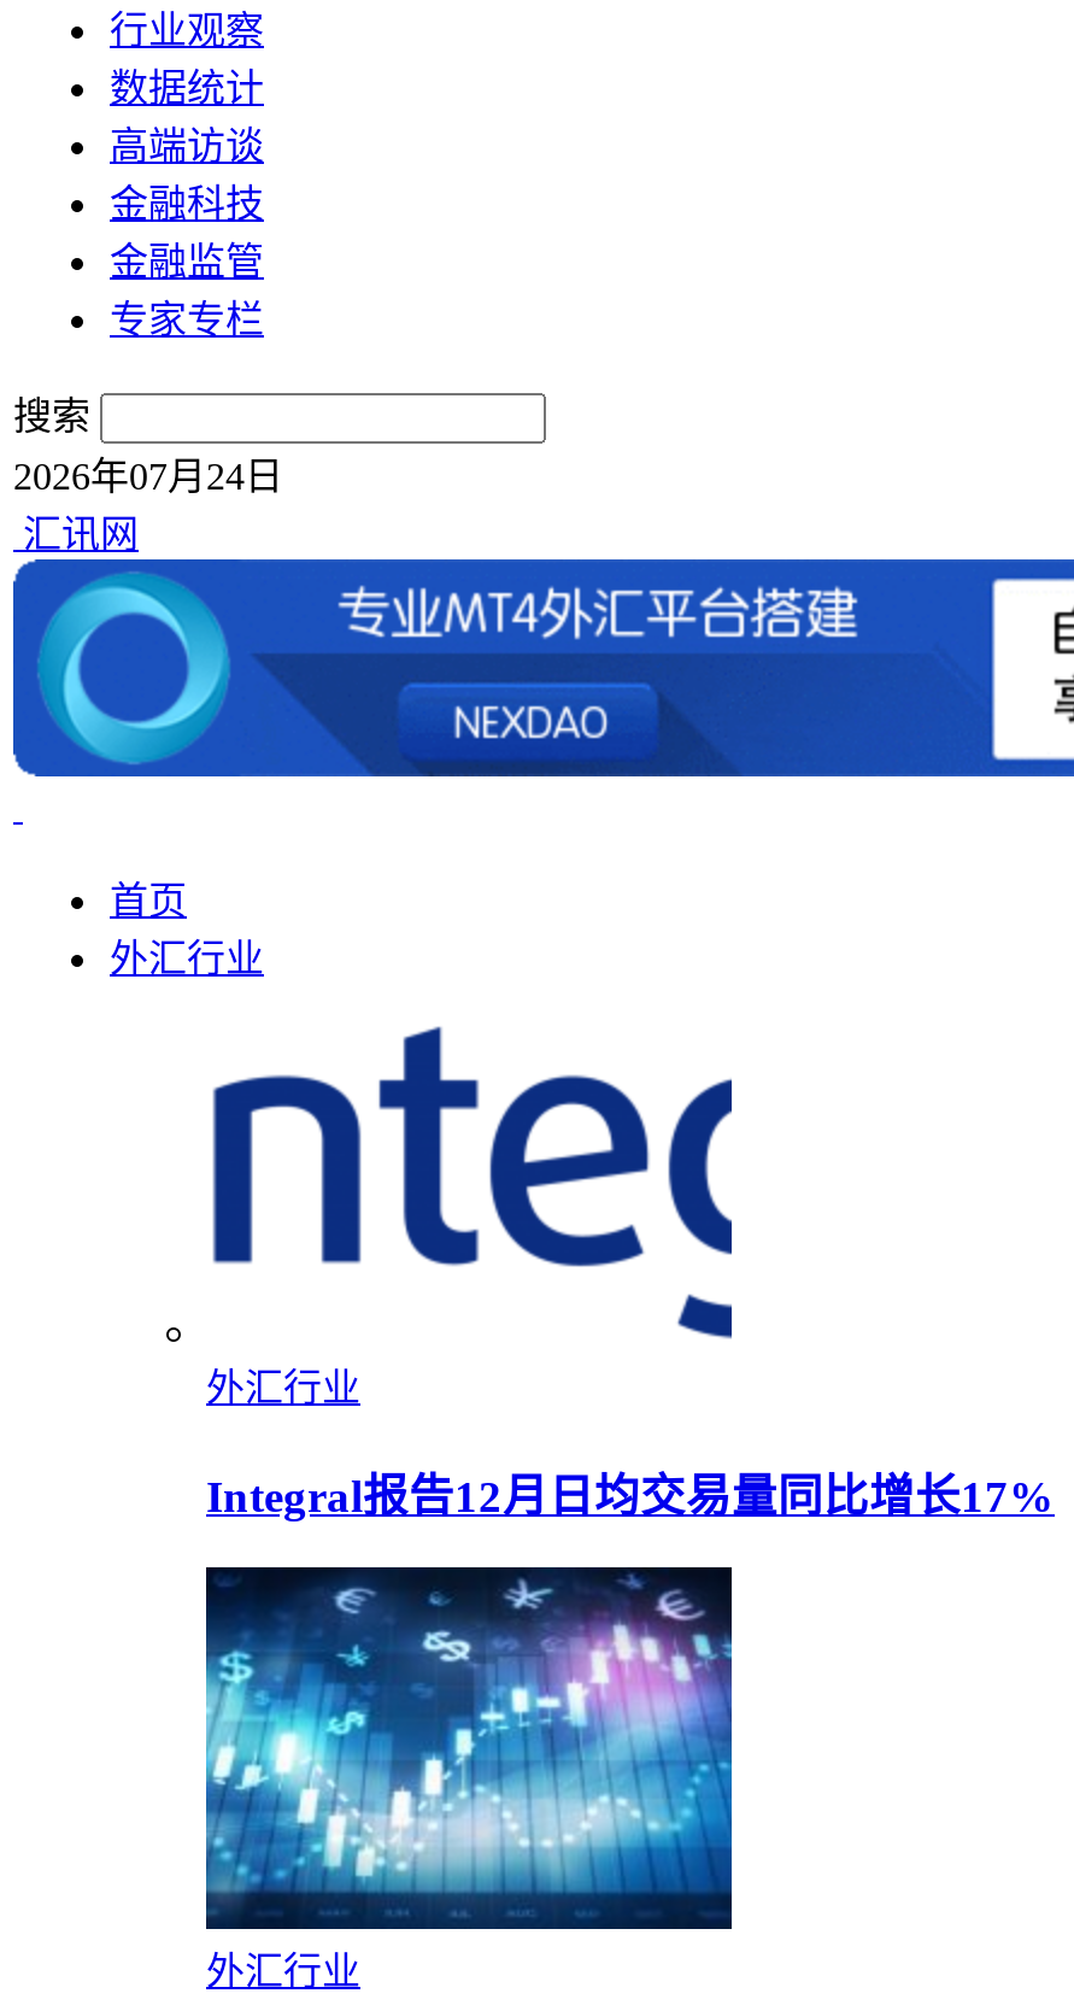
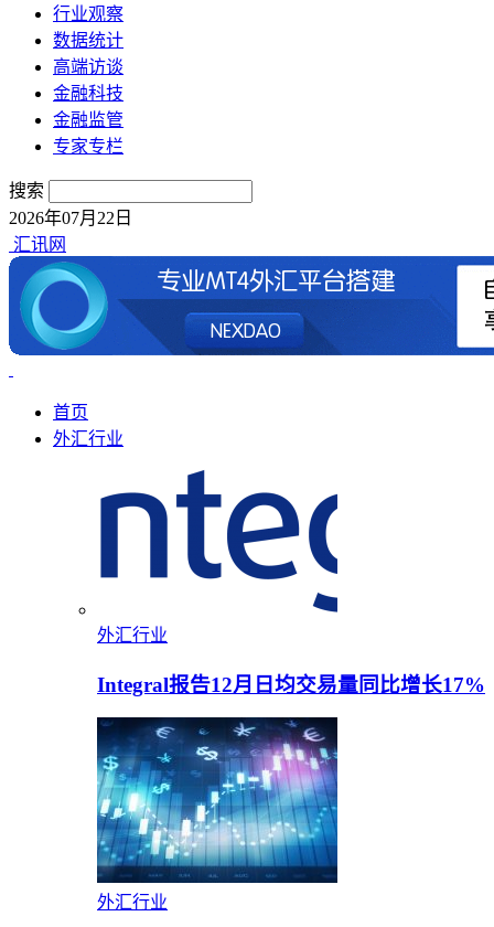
- 2026年07月24日
+ 2026年07月22日
